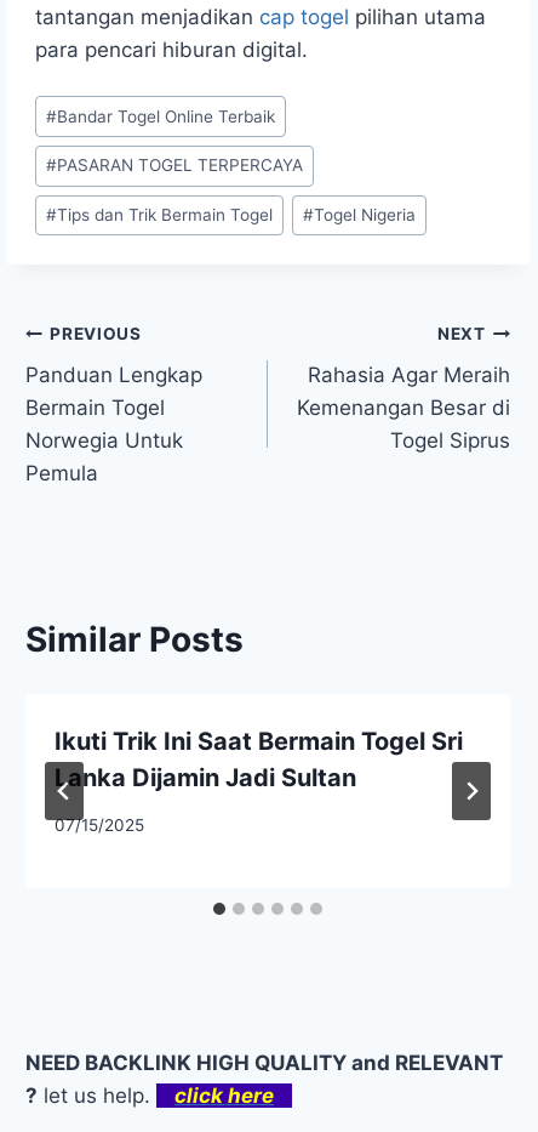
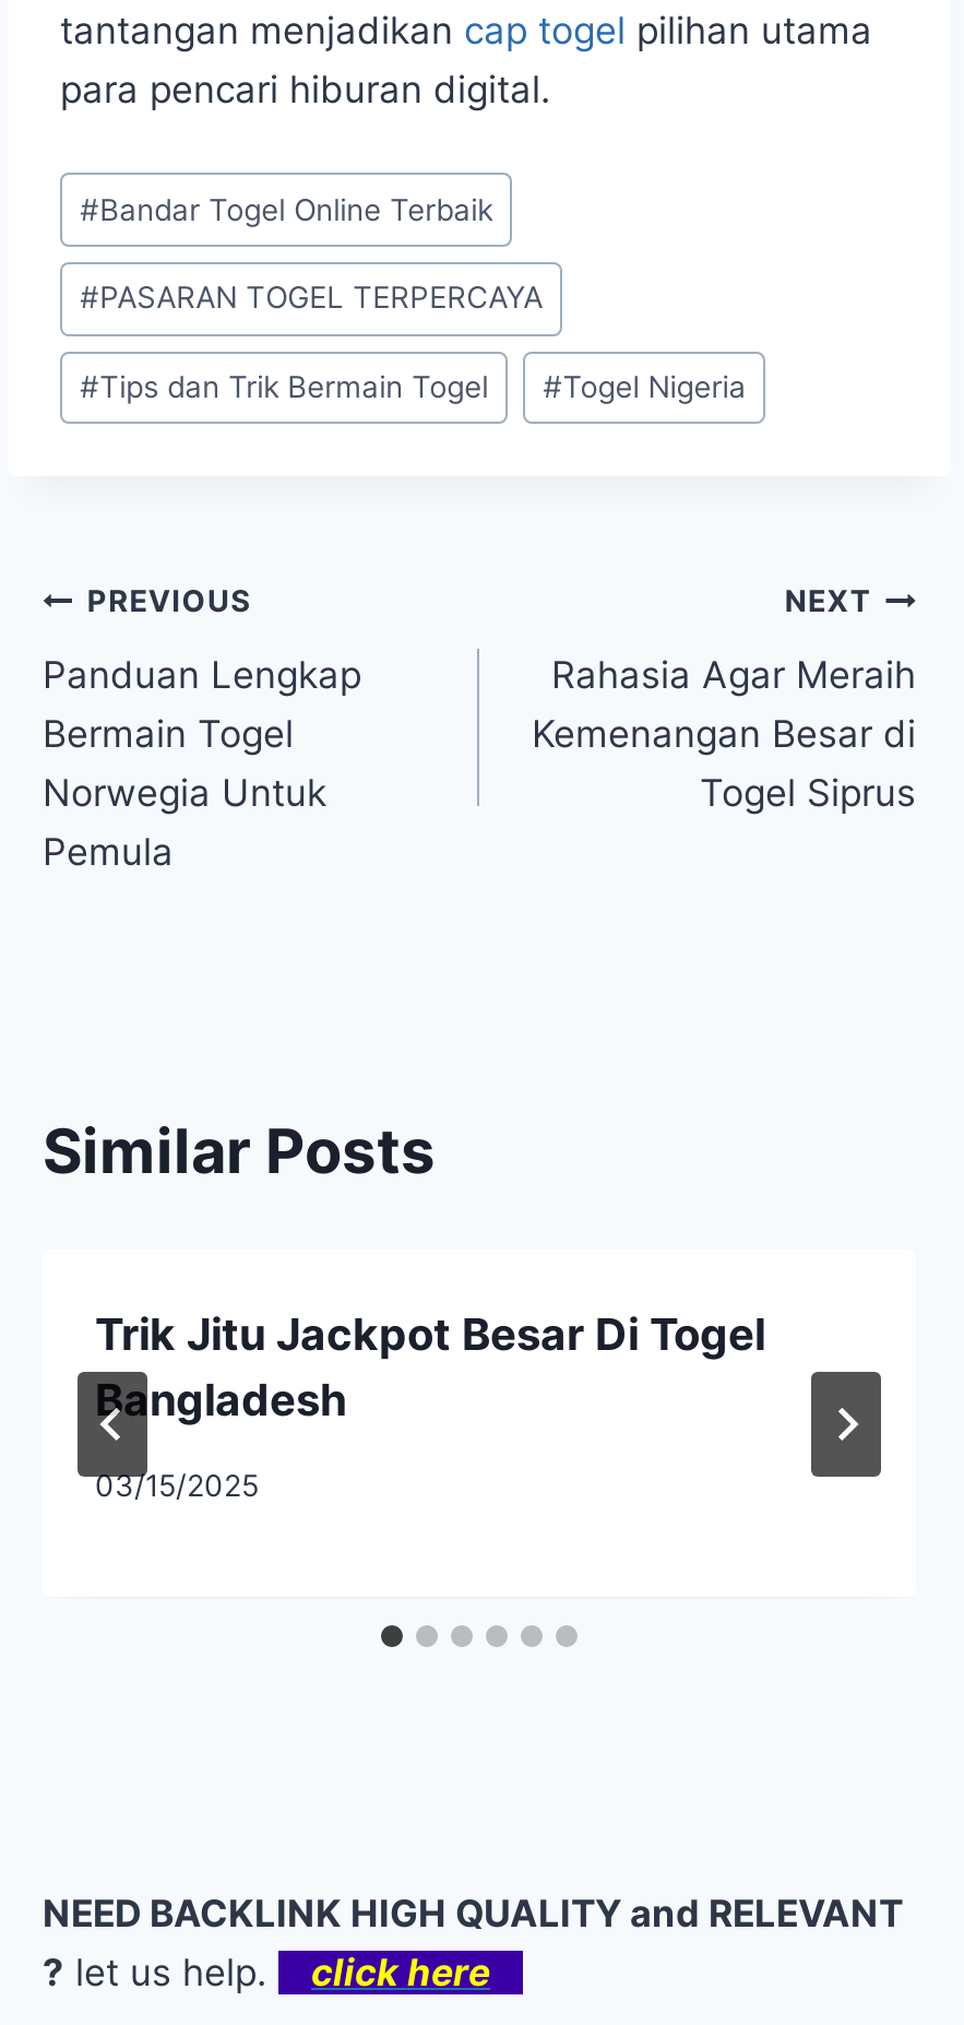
- Ikuti Trik Ini Saat Bermain Togel Sri
- Lanka Dijamin Jadi Sultan
+ Trik Jitu Jackpot Besar Di Togel
+ Bangladesh

- 07/15/2025
+ 03/15/2025
